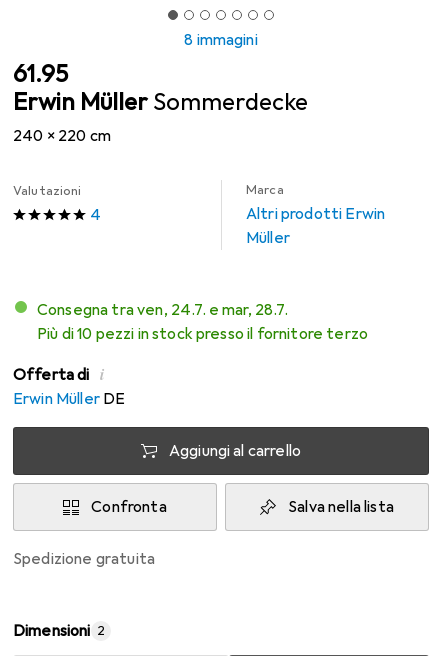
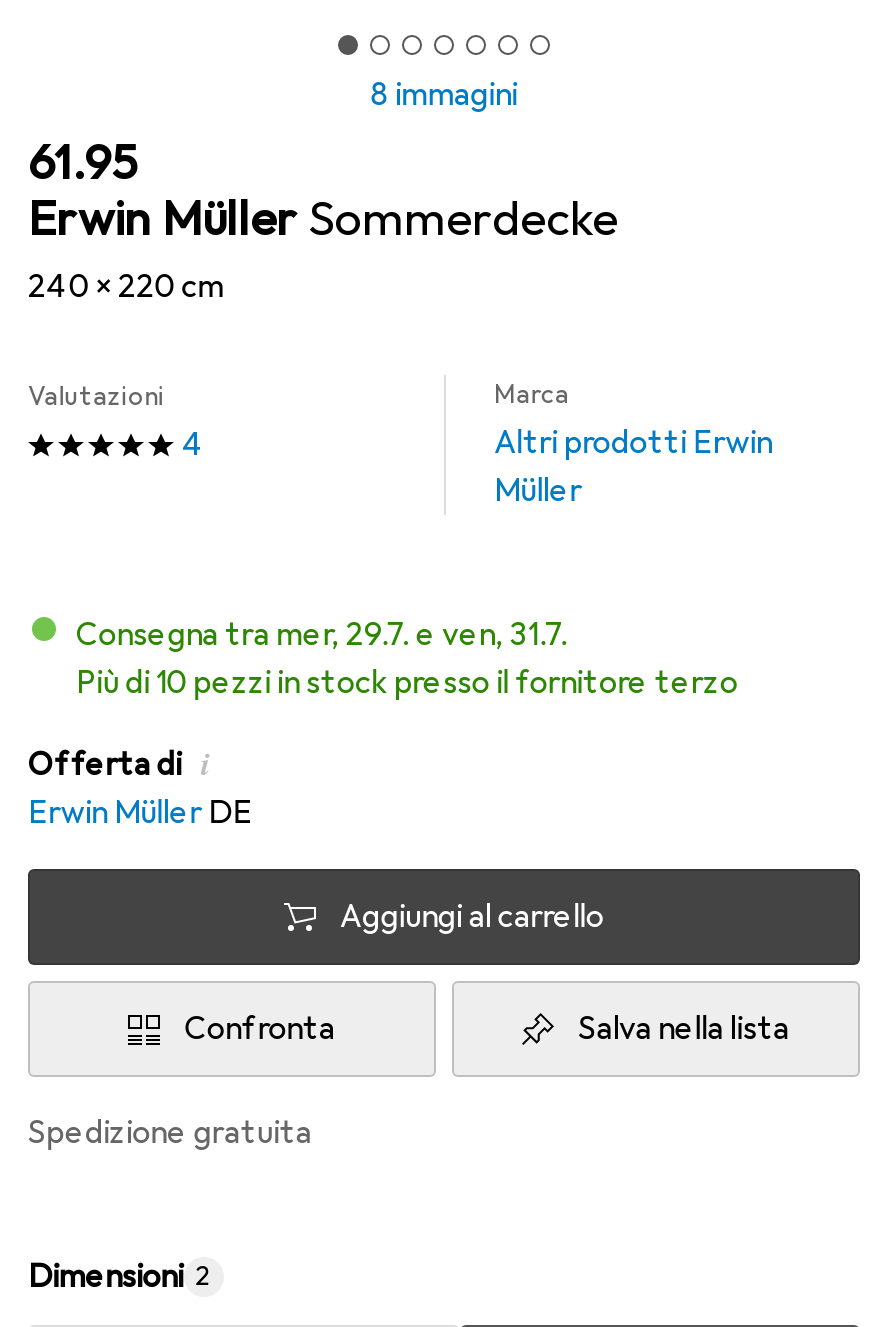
- Consegna tra ven, 24.7. e mar, 28.7.
+ Consegna tra mer, 29.7. e ven, 31.7.
